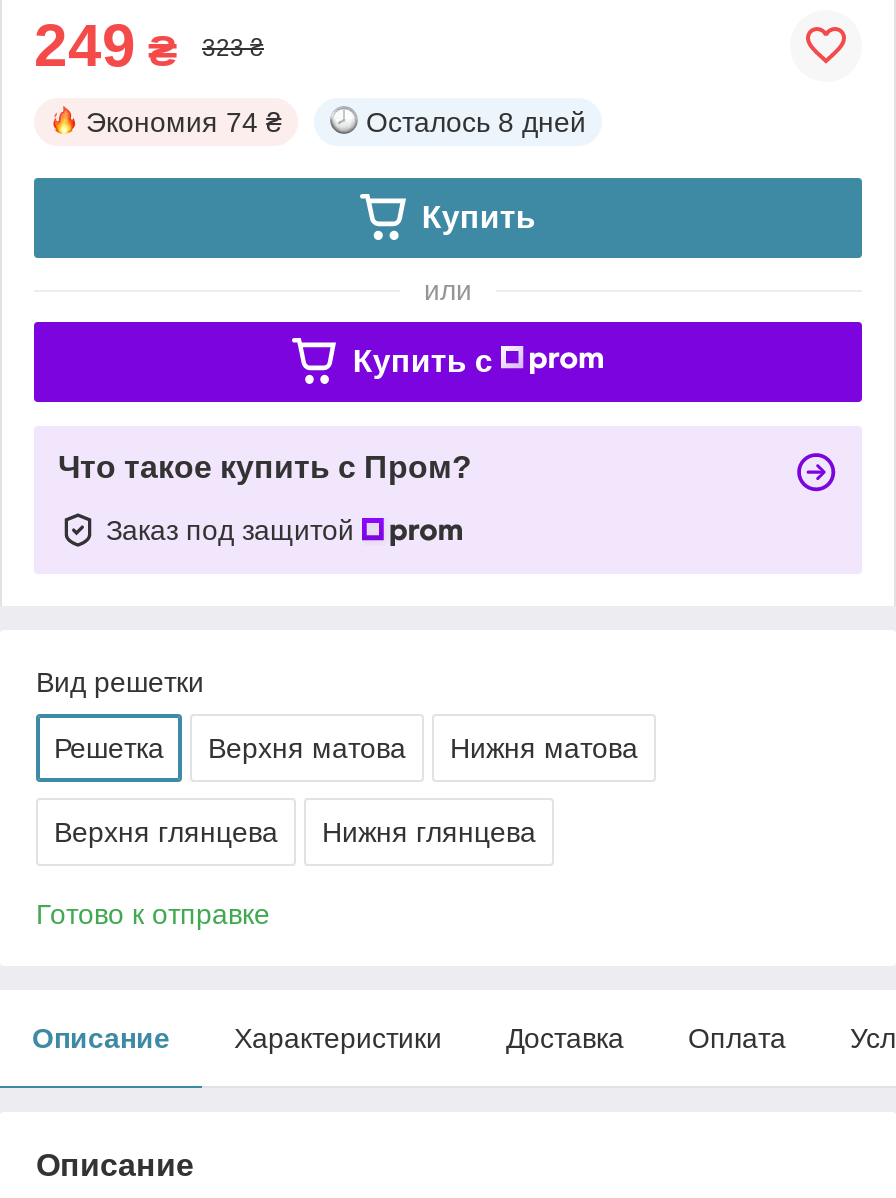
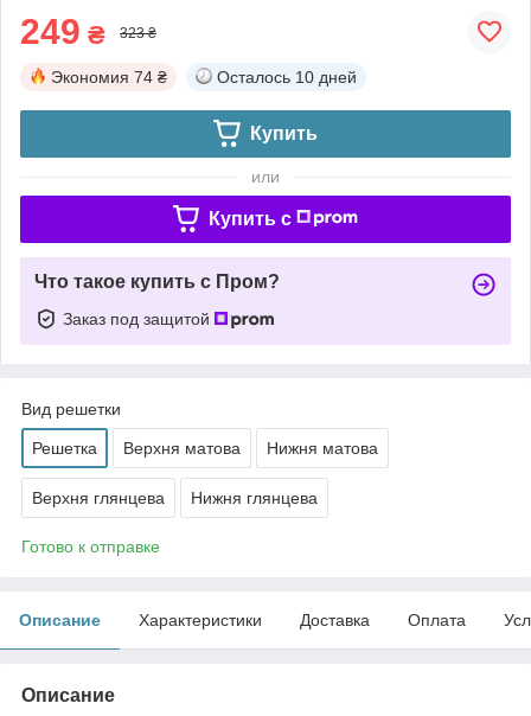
- Осталось 8 дней
+ Осталось 10 дней
